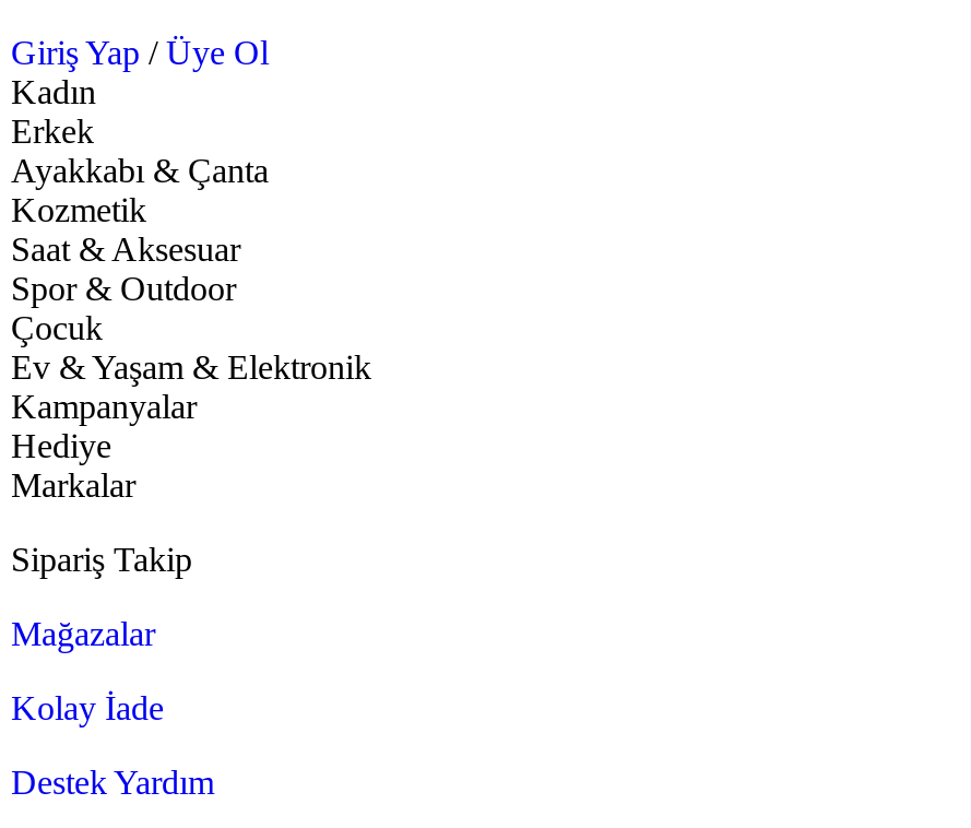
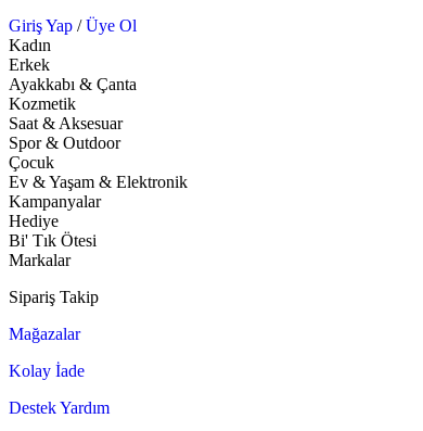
+ Bi' Tık Ötesi
